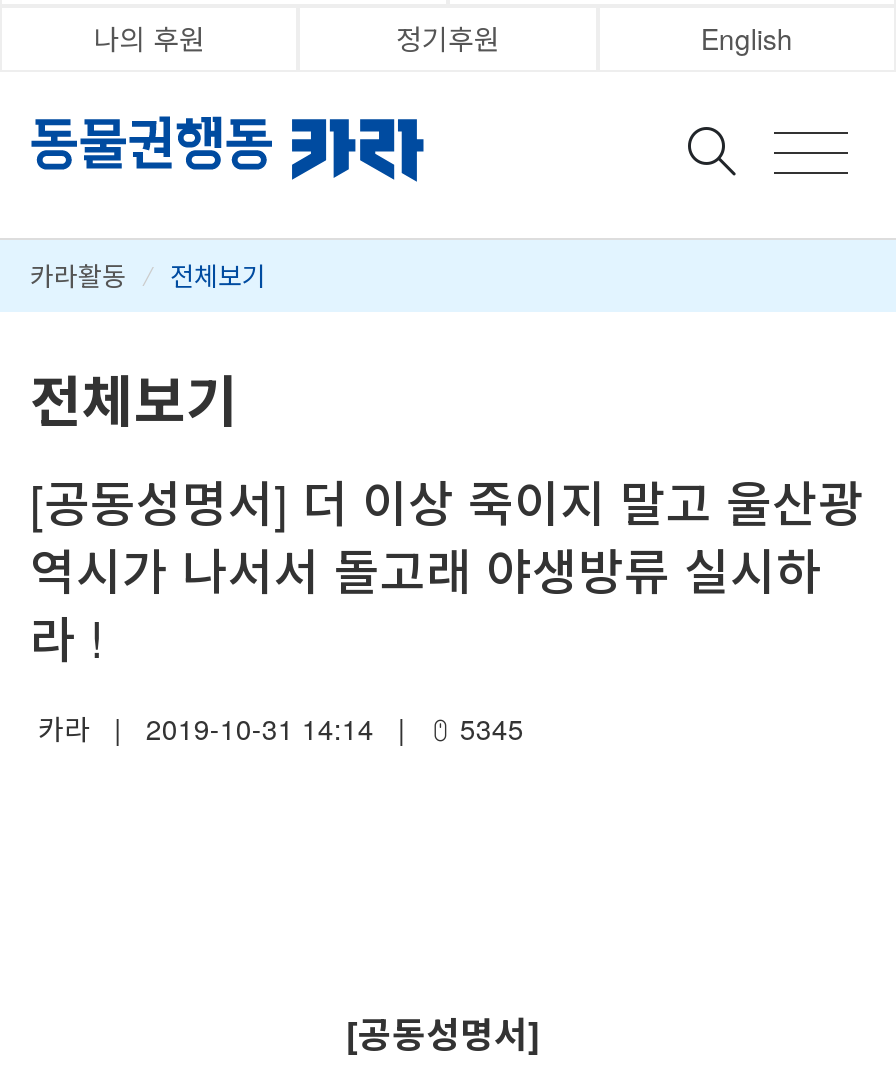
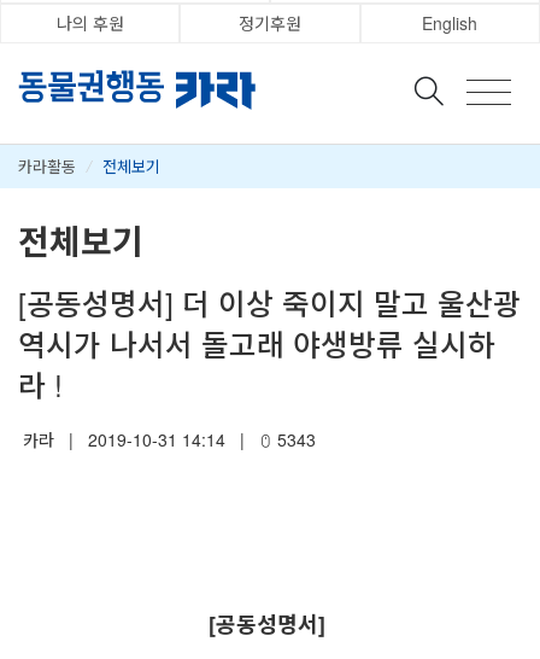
- 5345
+ 5343
